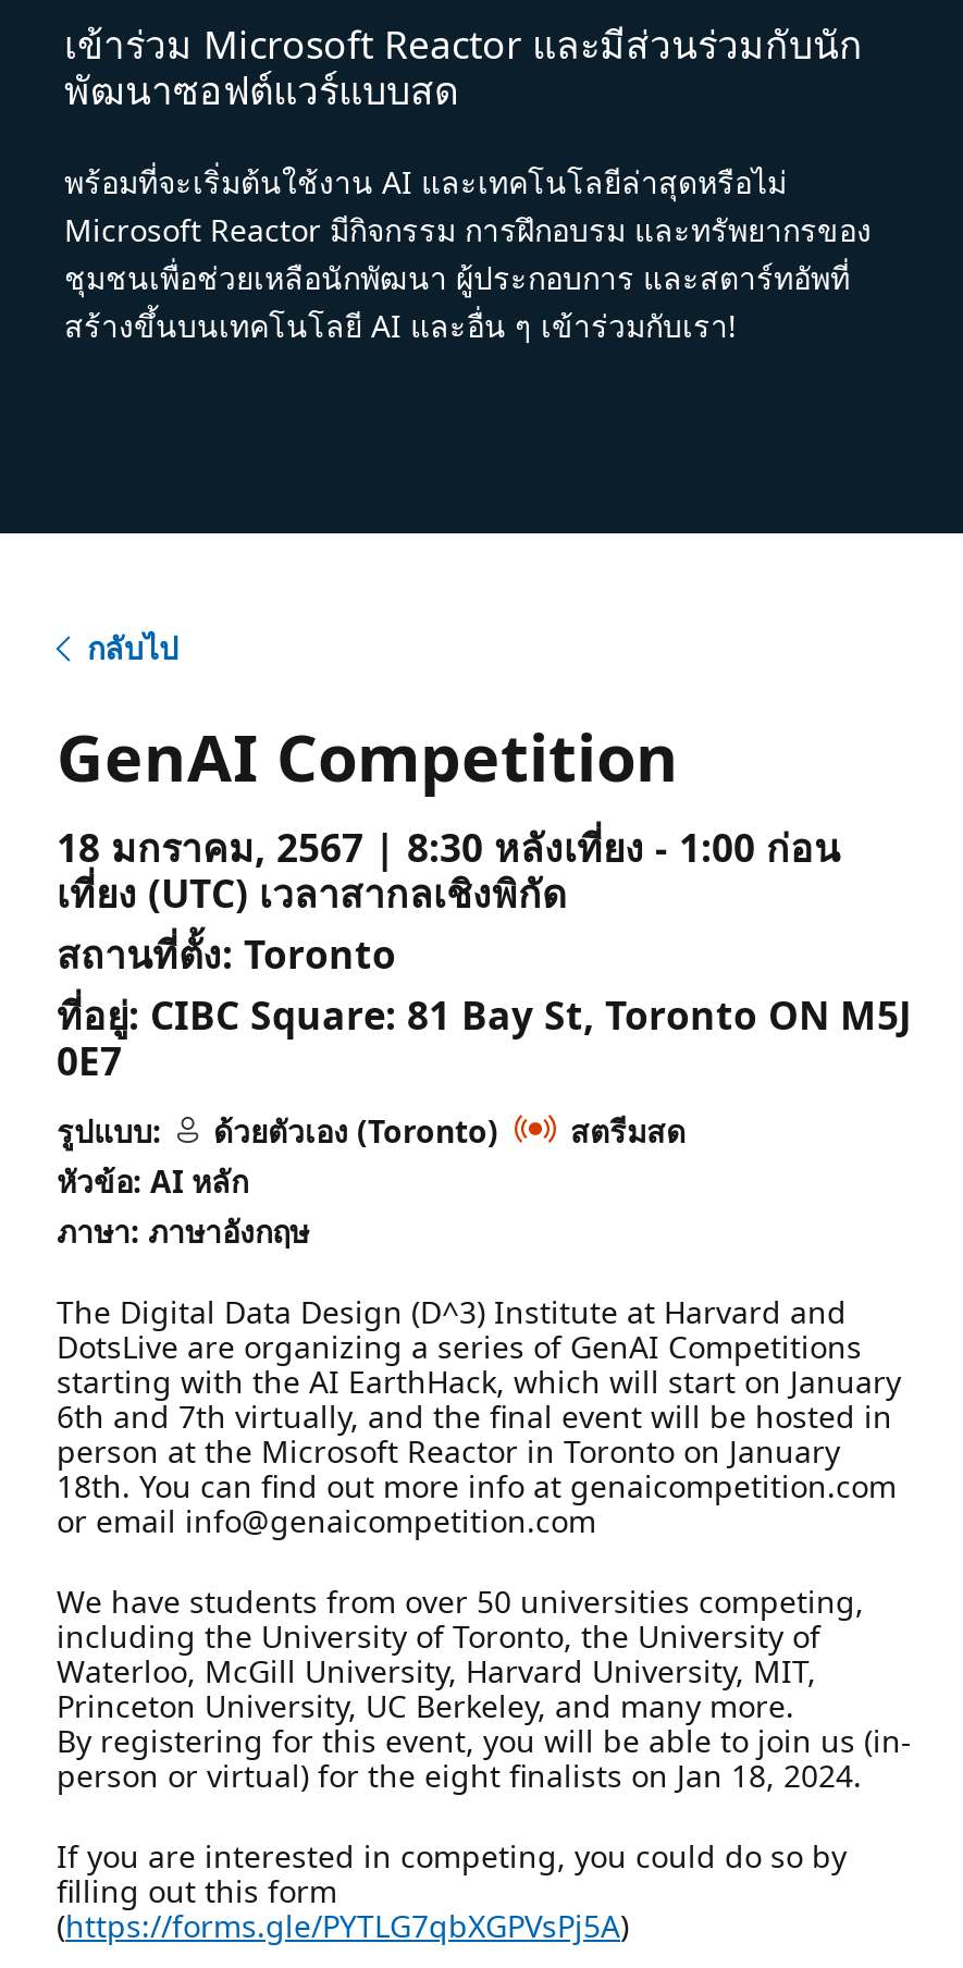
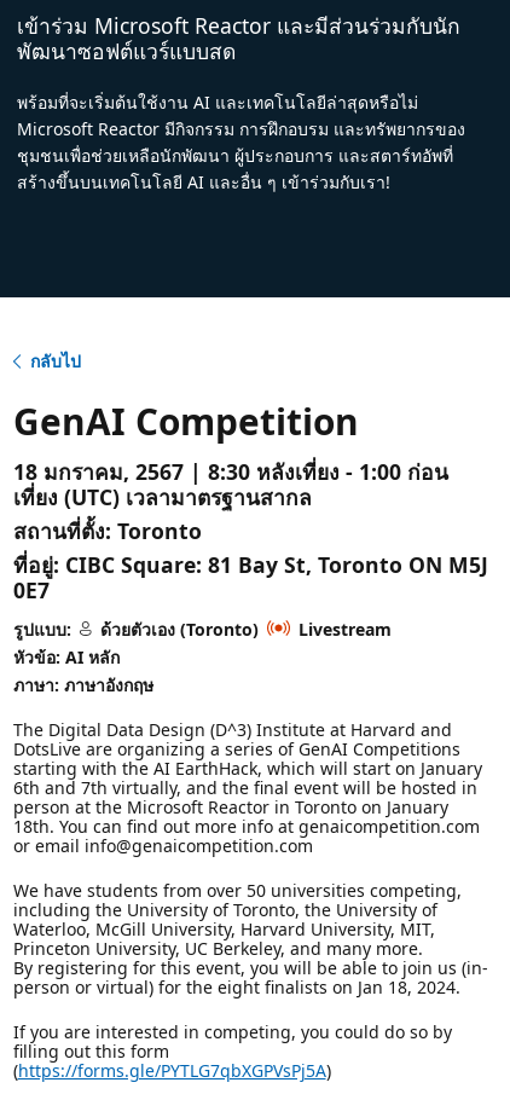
- เที่ยง (UTC) เวลาสากลเชิงพิกัด
+ เที่ยง (UTC) เวลามาตรฐานสากล

- สตรีมสด
+ Livestream
